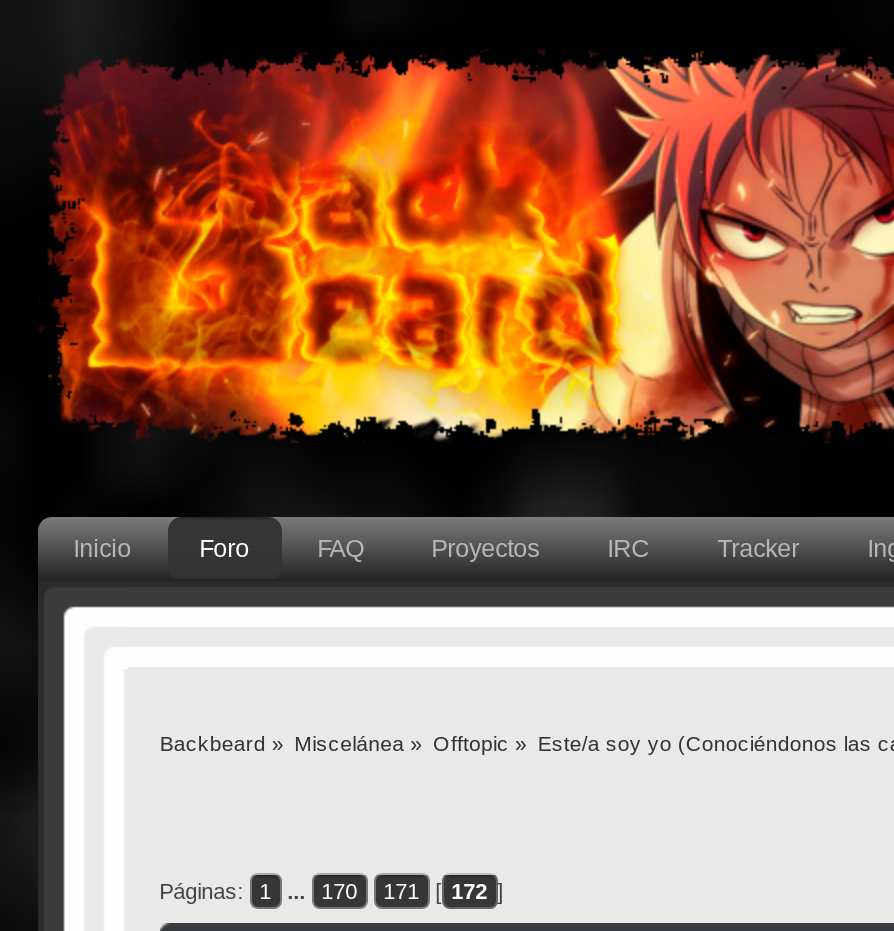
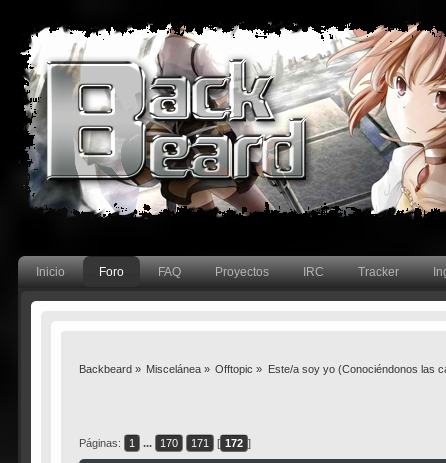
- [image]
+ [image]
